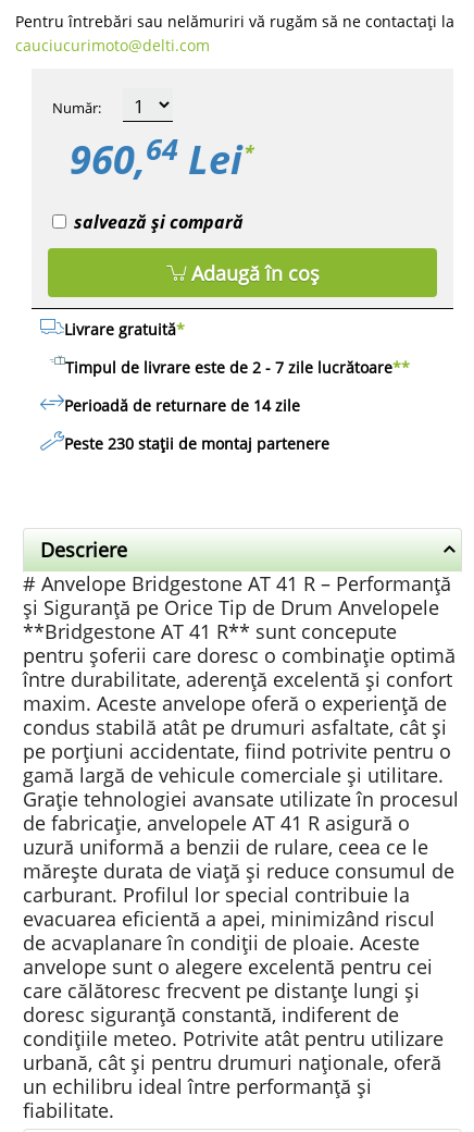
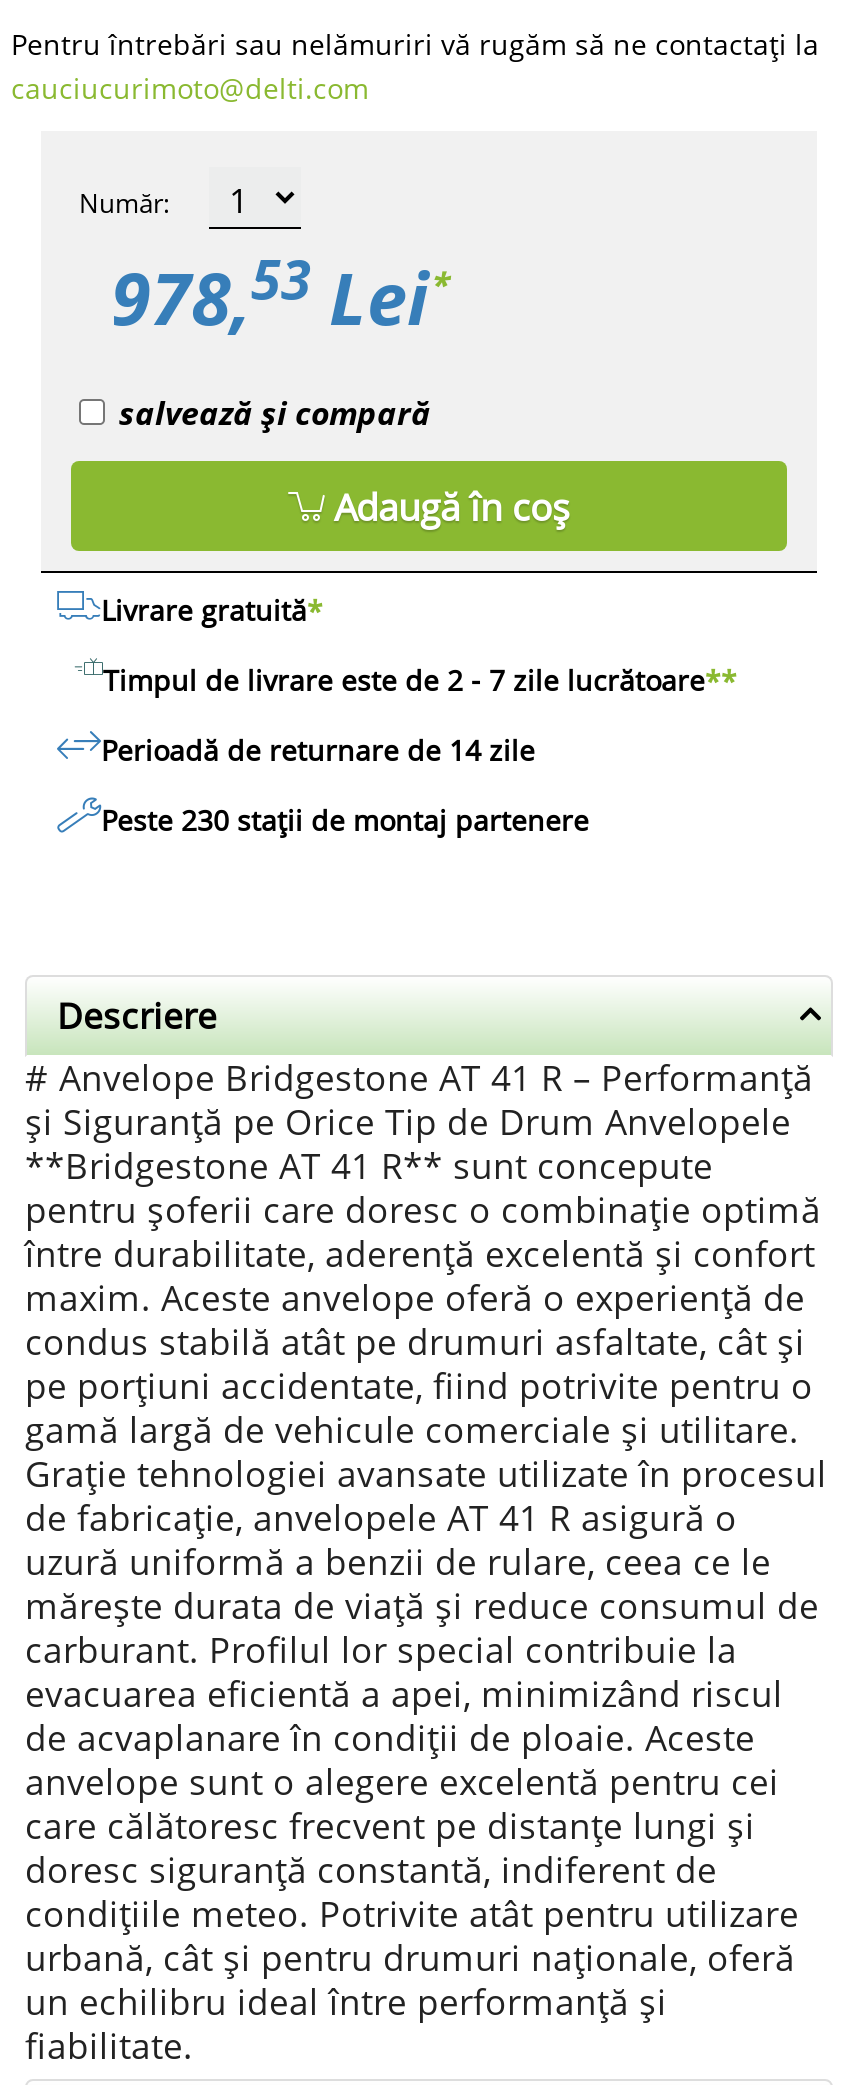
- 960,64 Lei*
+ 978,53 Lei*
